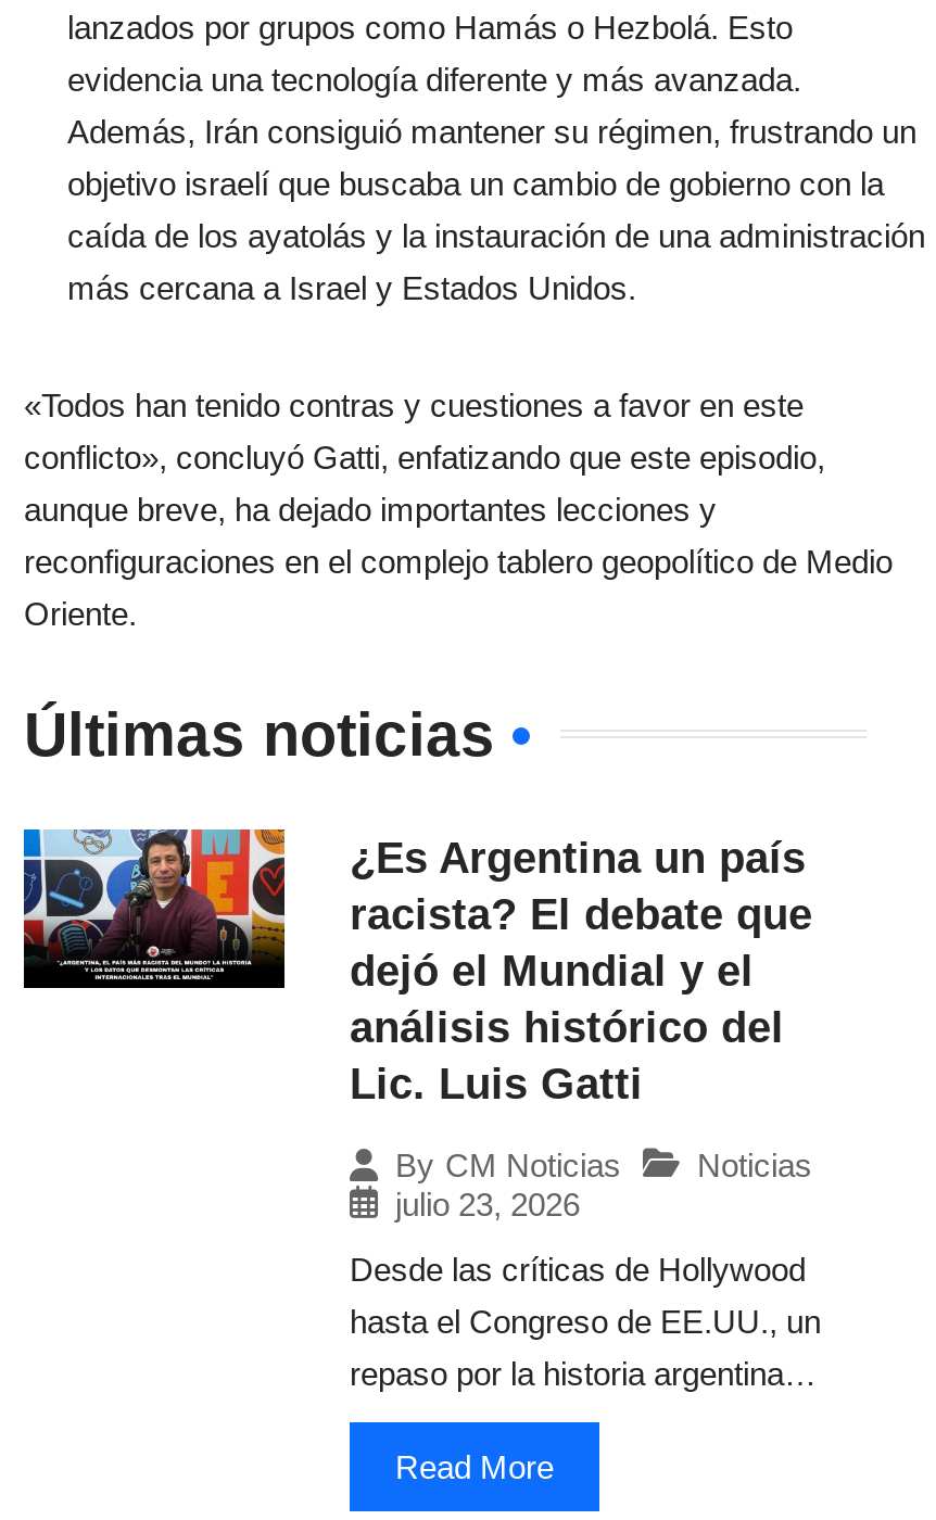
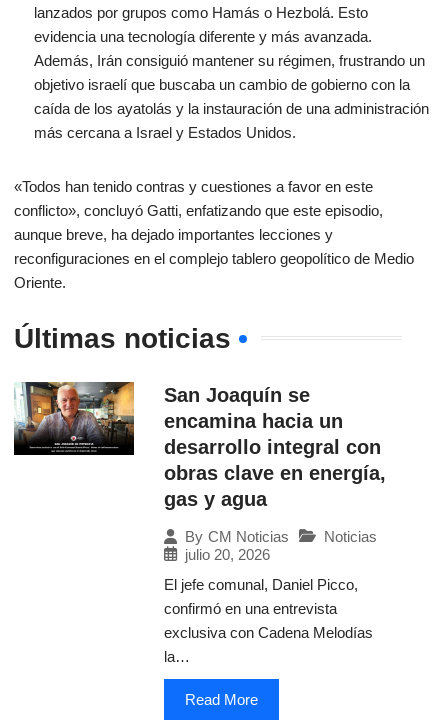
- [image]
- ¿Es Argentina un país
- racista? El debate que
- dejó el Mundial y el
- análisis histórico del
- Lic. Luis Gatti
+ [image]
+ San Joaquín se
+ encamina hacia un
+ desarrollo integral con
+ obras clave en energía,
+ gas y agua

- julio 23, 2026
+ julio 20, 2026

- Desde las críticas de Hollywood
- hasta el Congreso de EE.UU., un
- repaso por la historia argentina…
+ El jefe comunal, Daniel Picco,
+ confirmó en una entrevista
+ exclusiva con Cadena Melodías
+ la…
